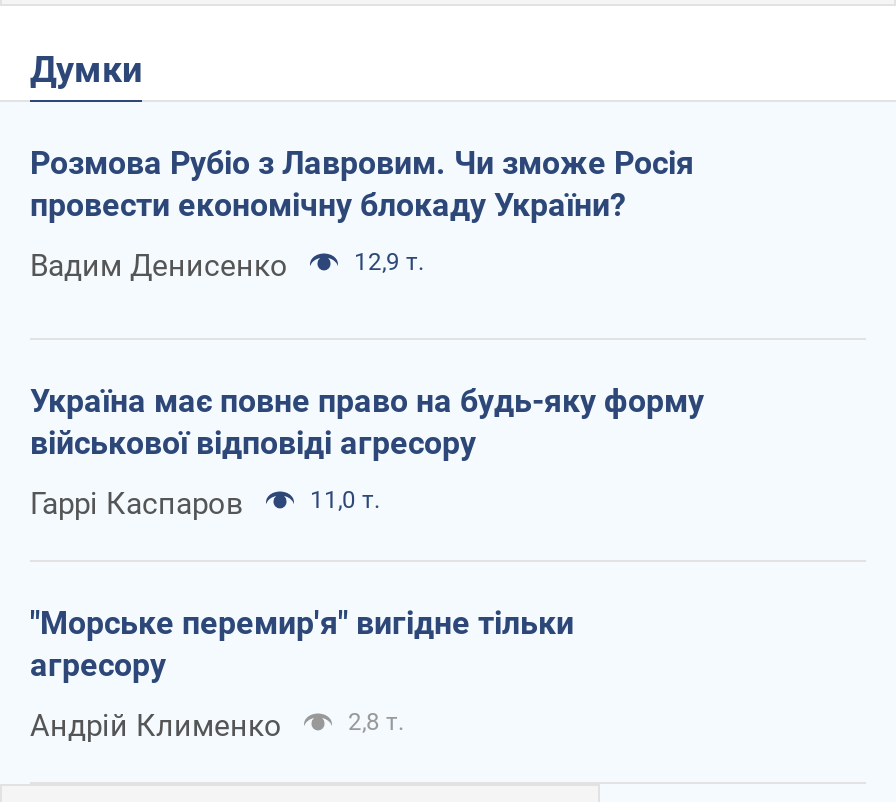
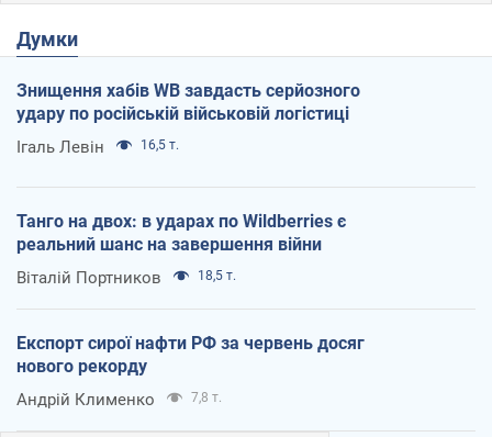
- Розмова Рубіо з Лавровим. Чи зможе Росія
- провести економічну блокаду України?
+ Знищення хабів WB завдасть серйозного
+ удару по російській військовій логістиці

- Вадим Денисенко
- 12,9 т.
+ Ігаль Левін
+ 16,5 т.

- Україна має повне право на будь-яку форму
- військової відповіді агресору
+ Танго на двох: в ударах по Wildberries є
+ реальний шанс на завершення війни

- Гаррі Каспаров
- 11,0 т.
+ Віталій Портников
+ 18,5 т.

- "Морське перемир'я" вигідне тільки
- агресору
+ Експорт сирої нафти РФ за червень досяг
+ нового рекорду

- 2,8 т.
+ 7,8 т.
